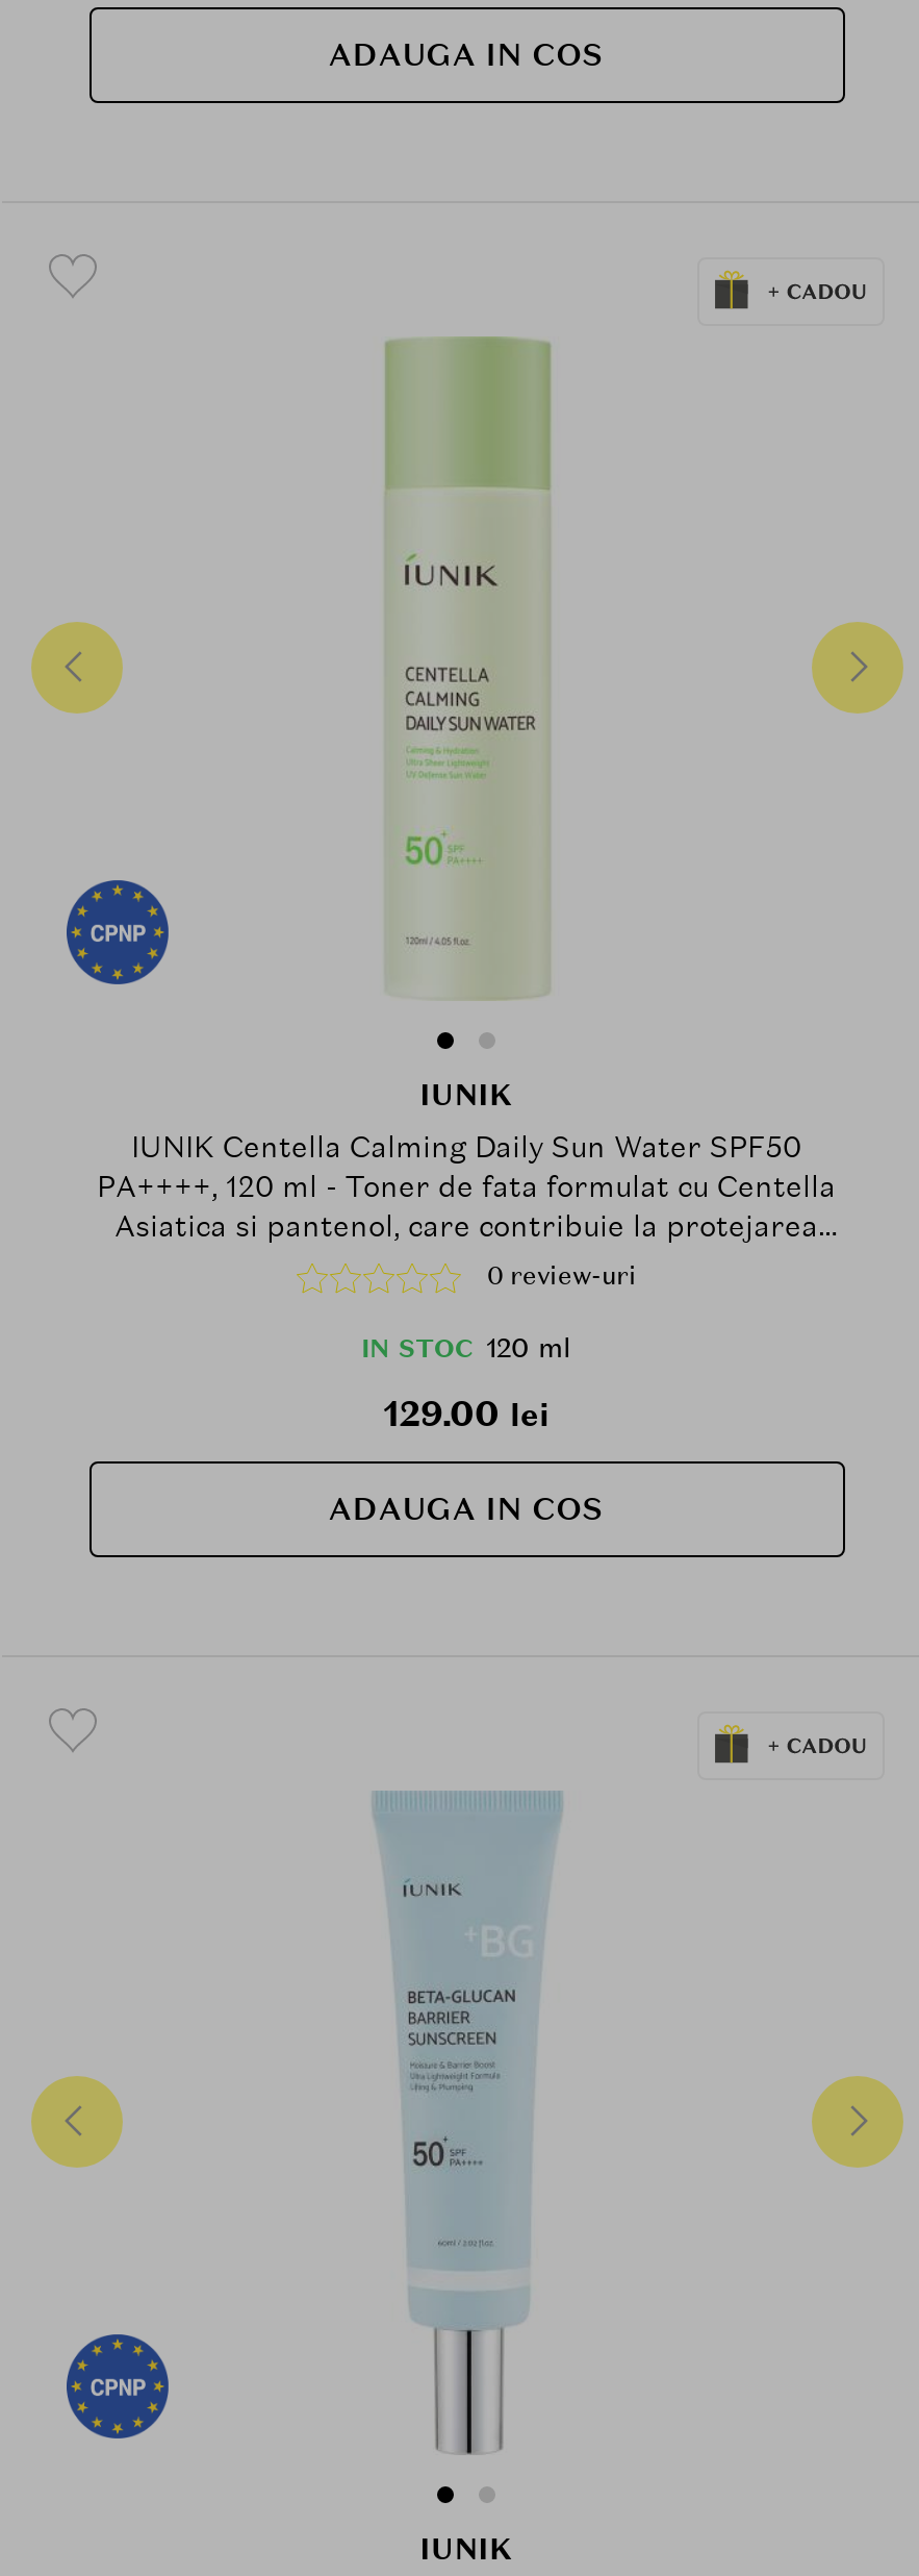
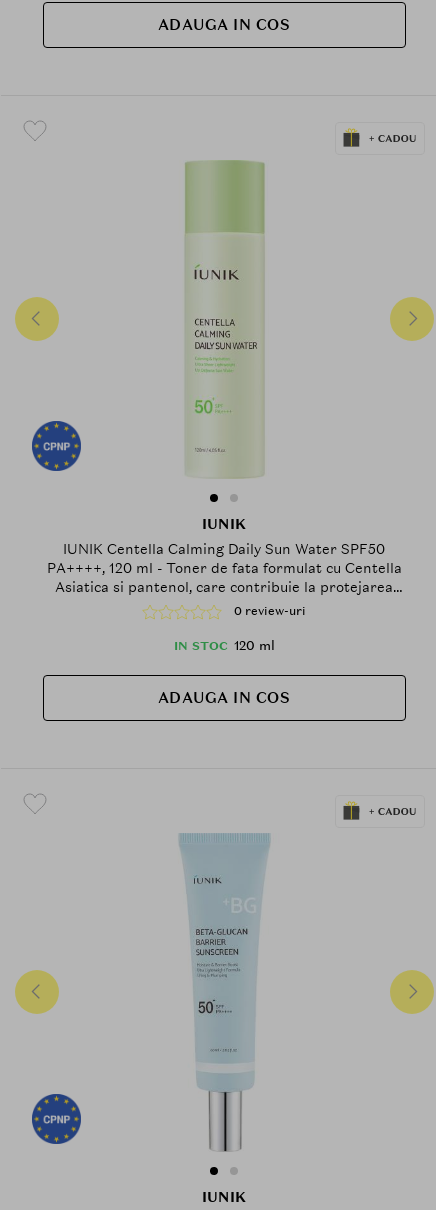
- 129.00 lei
